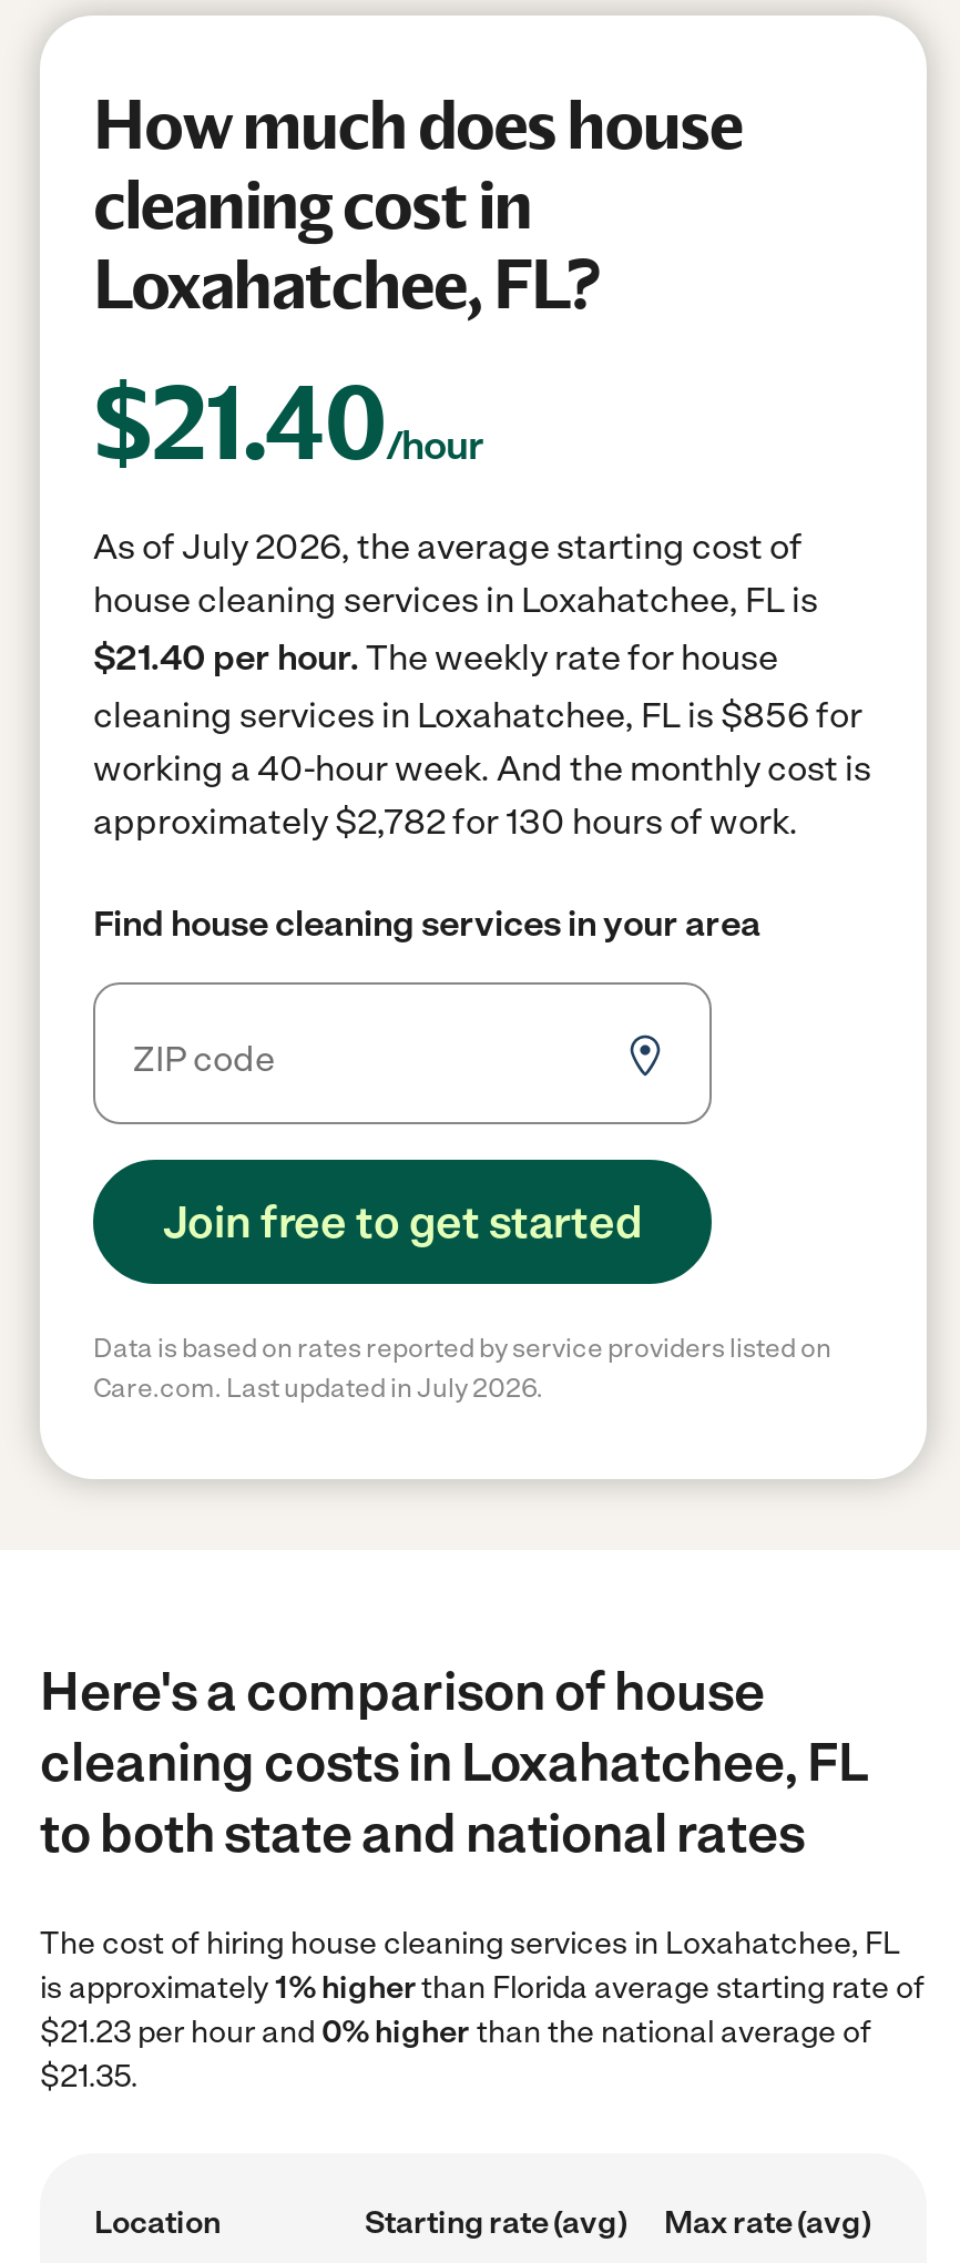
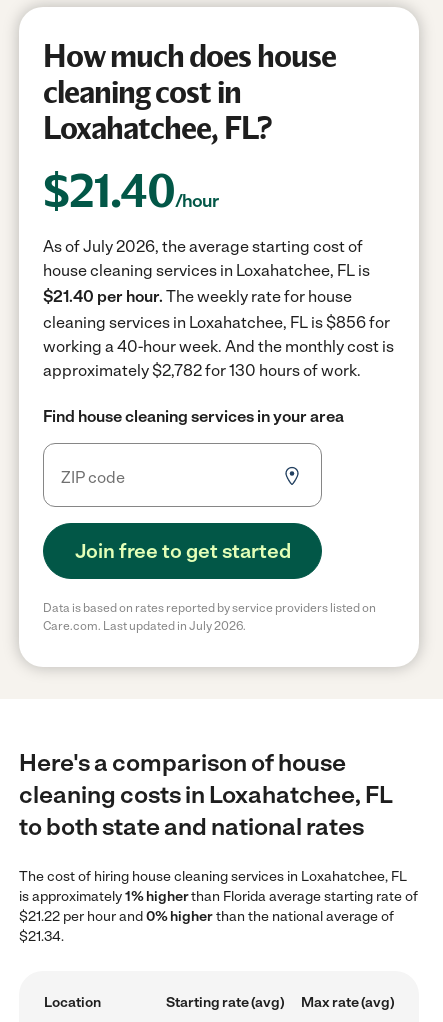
- $21.23 per hour and 0% higher than the national average of
+ $21.22 per hour and 0% higher than the national average of

- $21.35.
+ $21.34.
